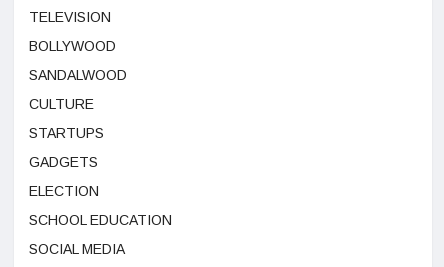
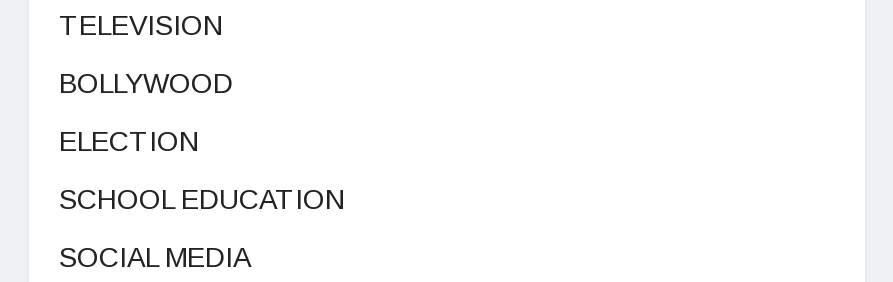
- SANDALWOOD
- CULTURE
- STARTUPS
- GADGETS
